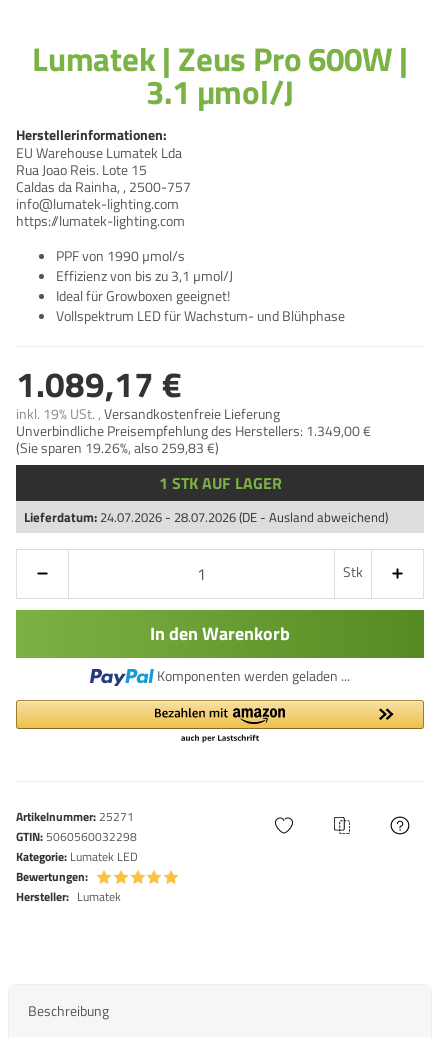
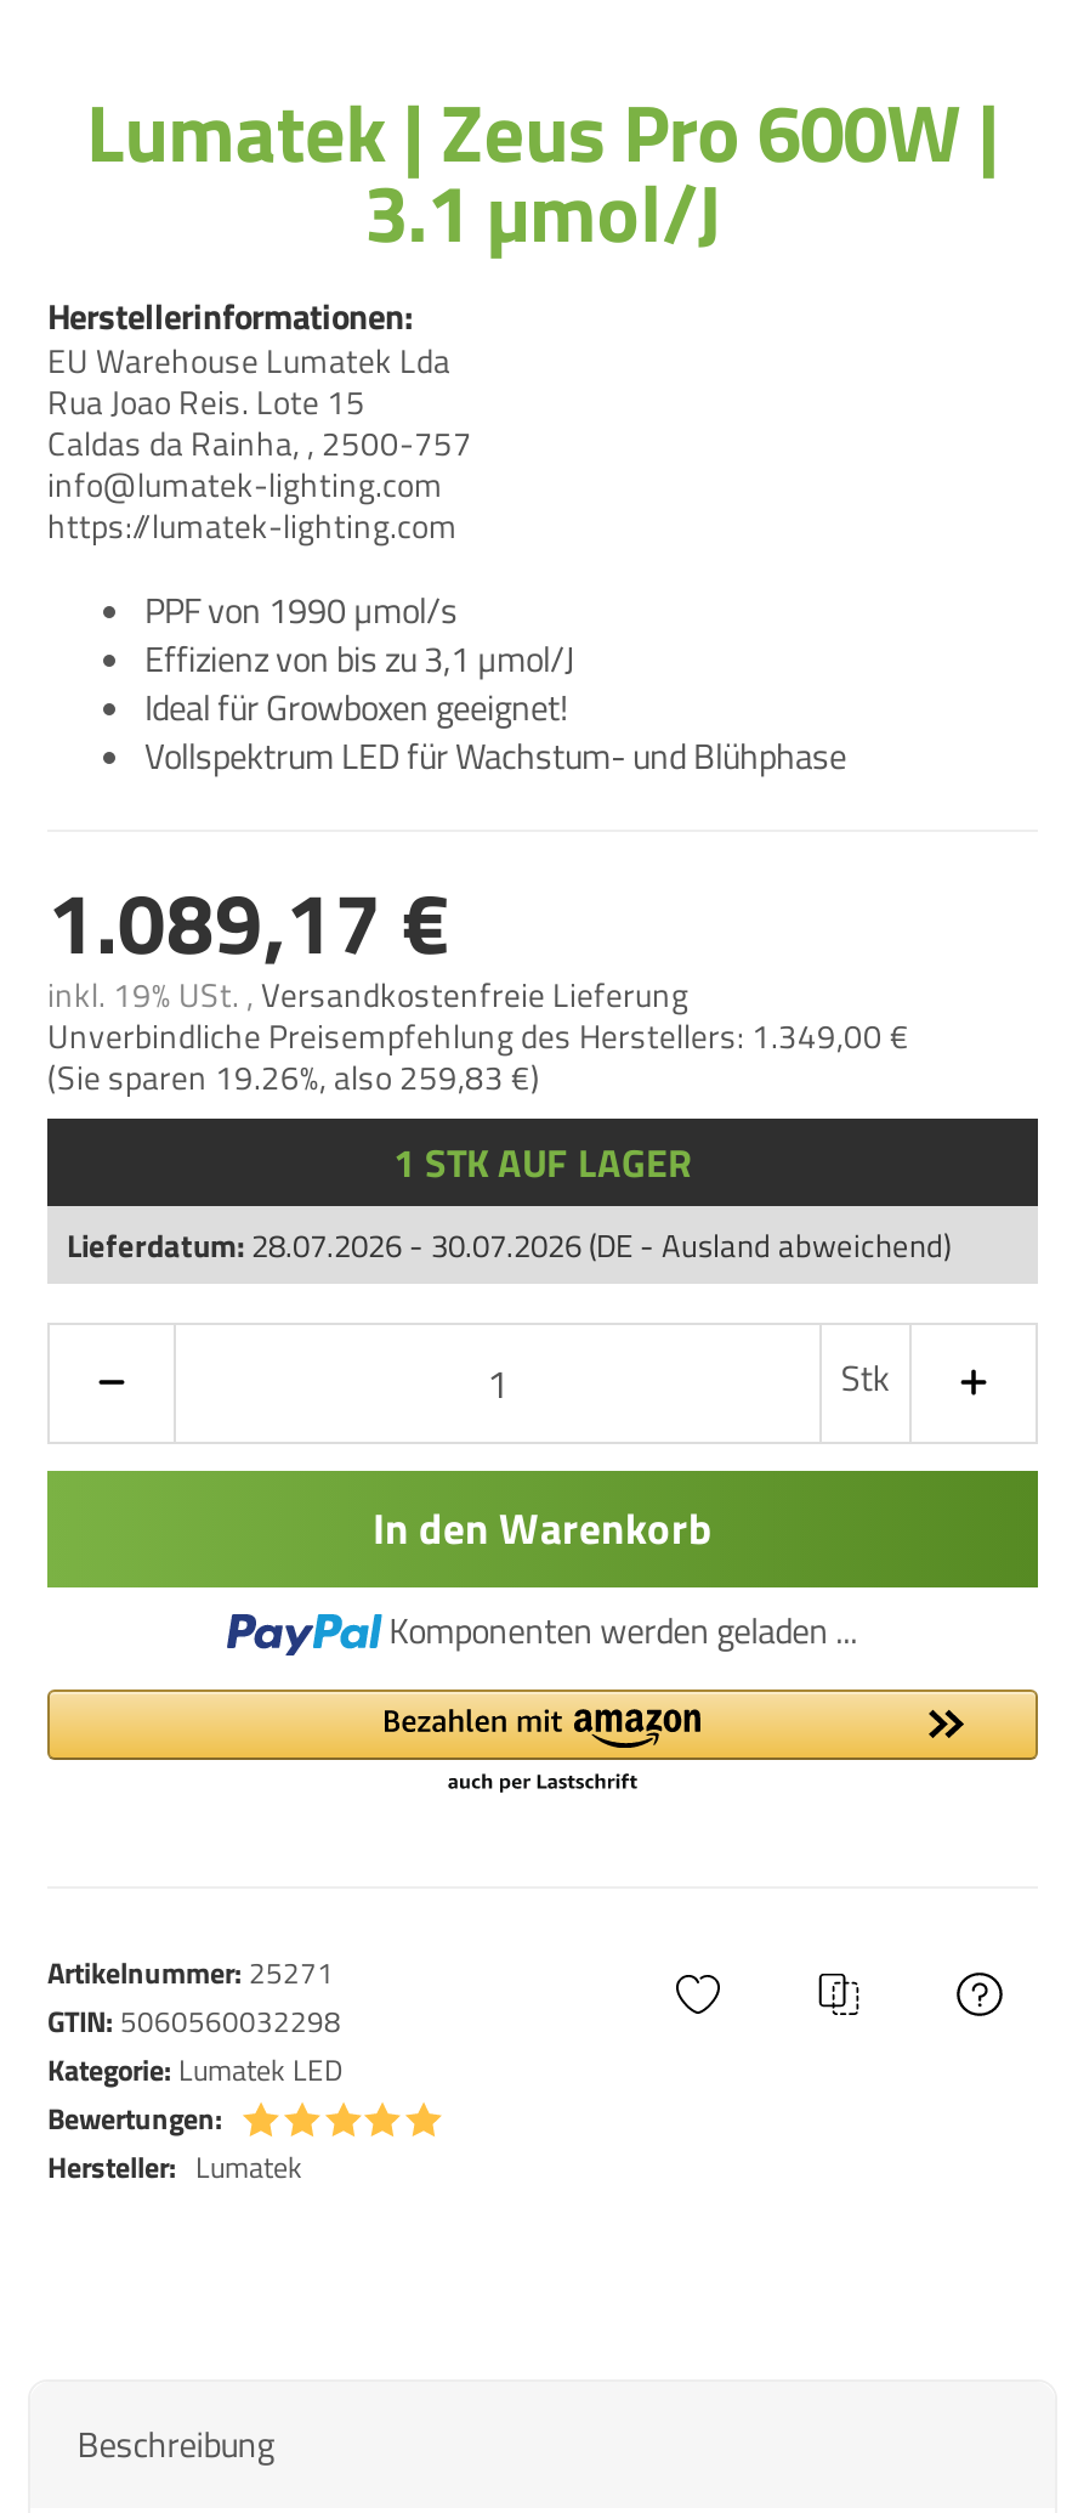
- Lieferdatum: 24.07.2026 - 28.07.2026 (DE - Ausland abweichend)
+ Lieferdatum: 28.07.2026 - 30.07.2026 (DE - Ausland abweichend)
